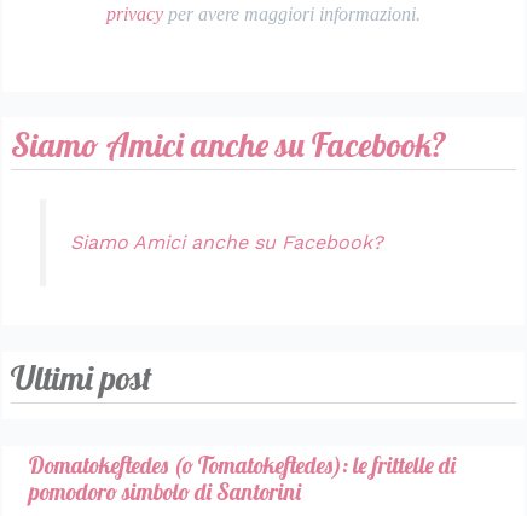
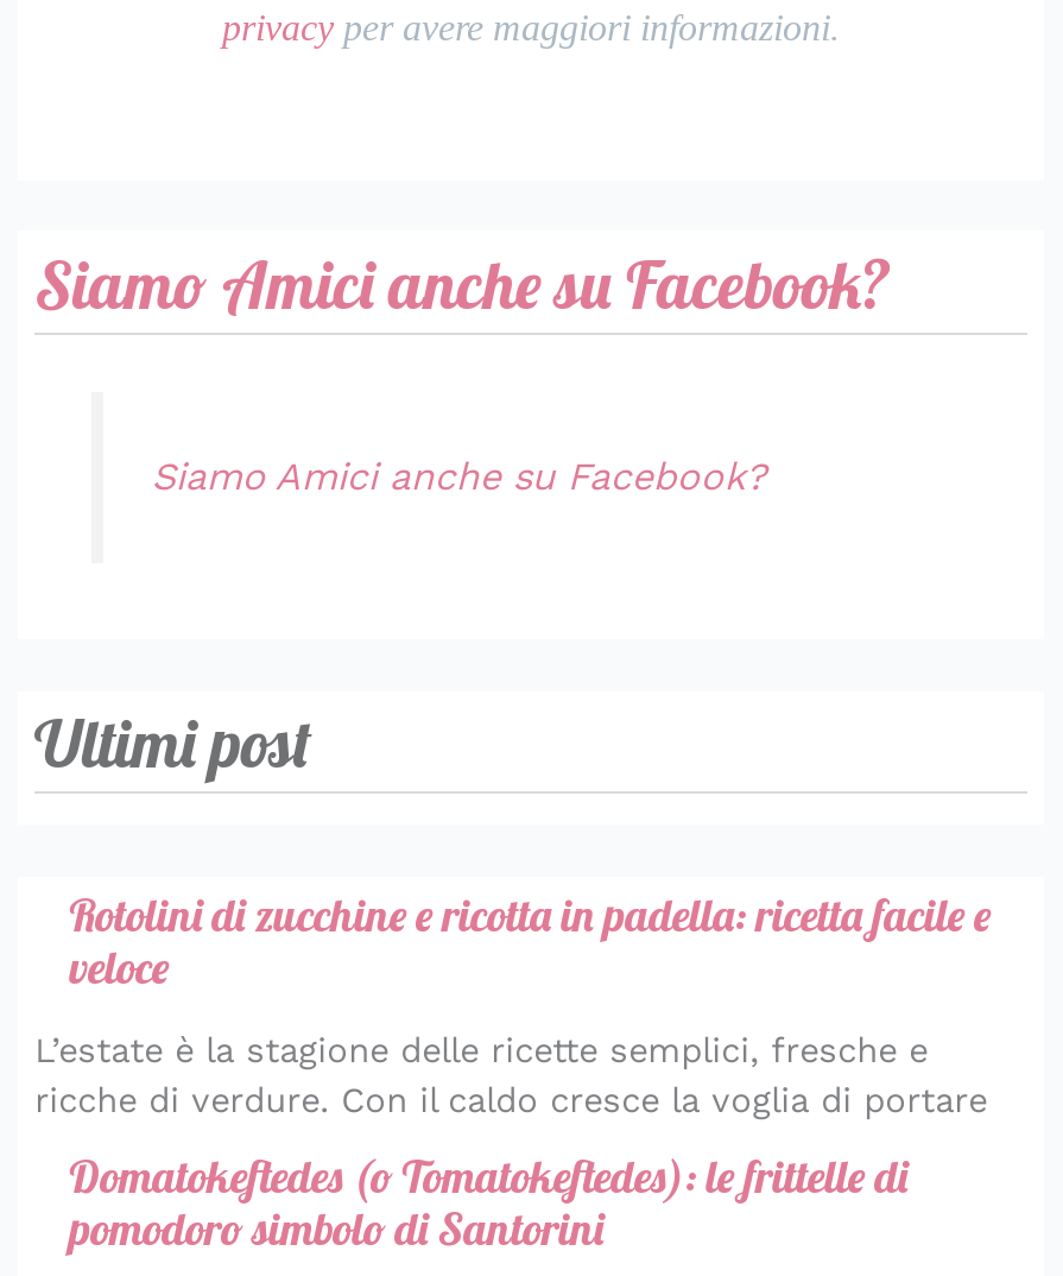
+ Rotolini di zucchine e ricotta in padella: ricetta facile e
+ veloce
+ L’estate è la stagione delle ricette semplici, fresche e
+ ricche di verdure. Con il caldo cresce la voglia di portare
